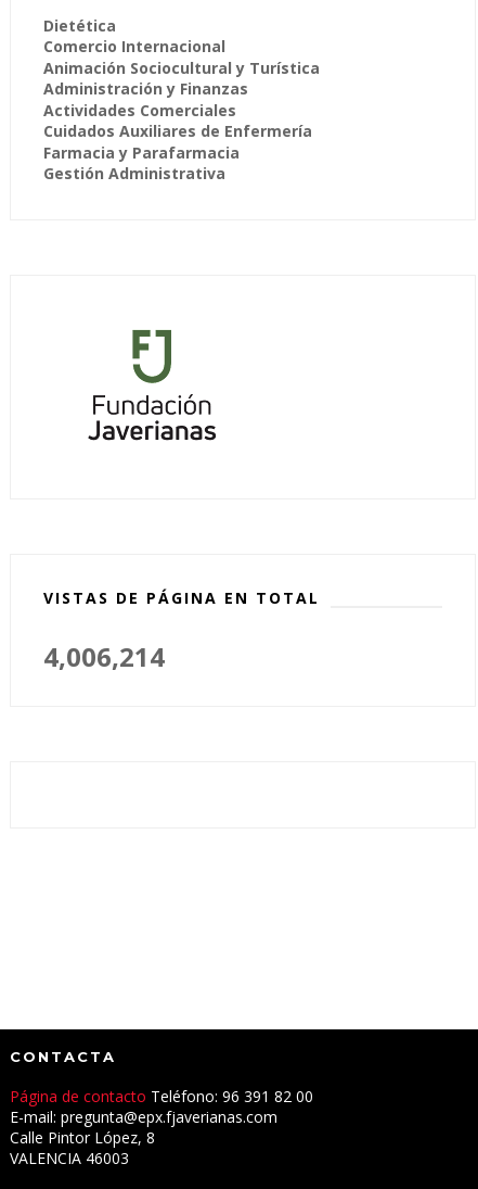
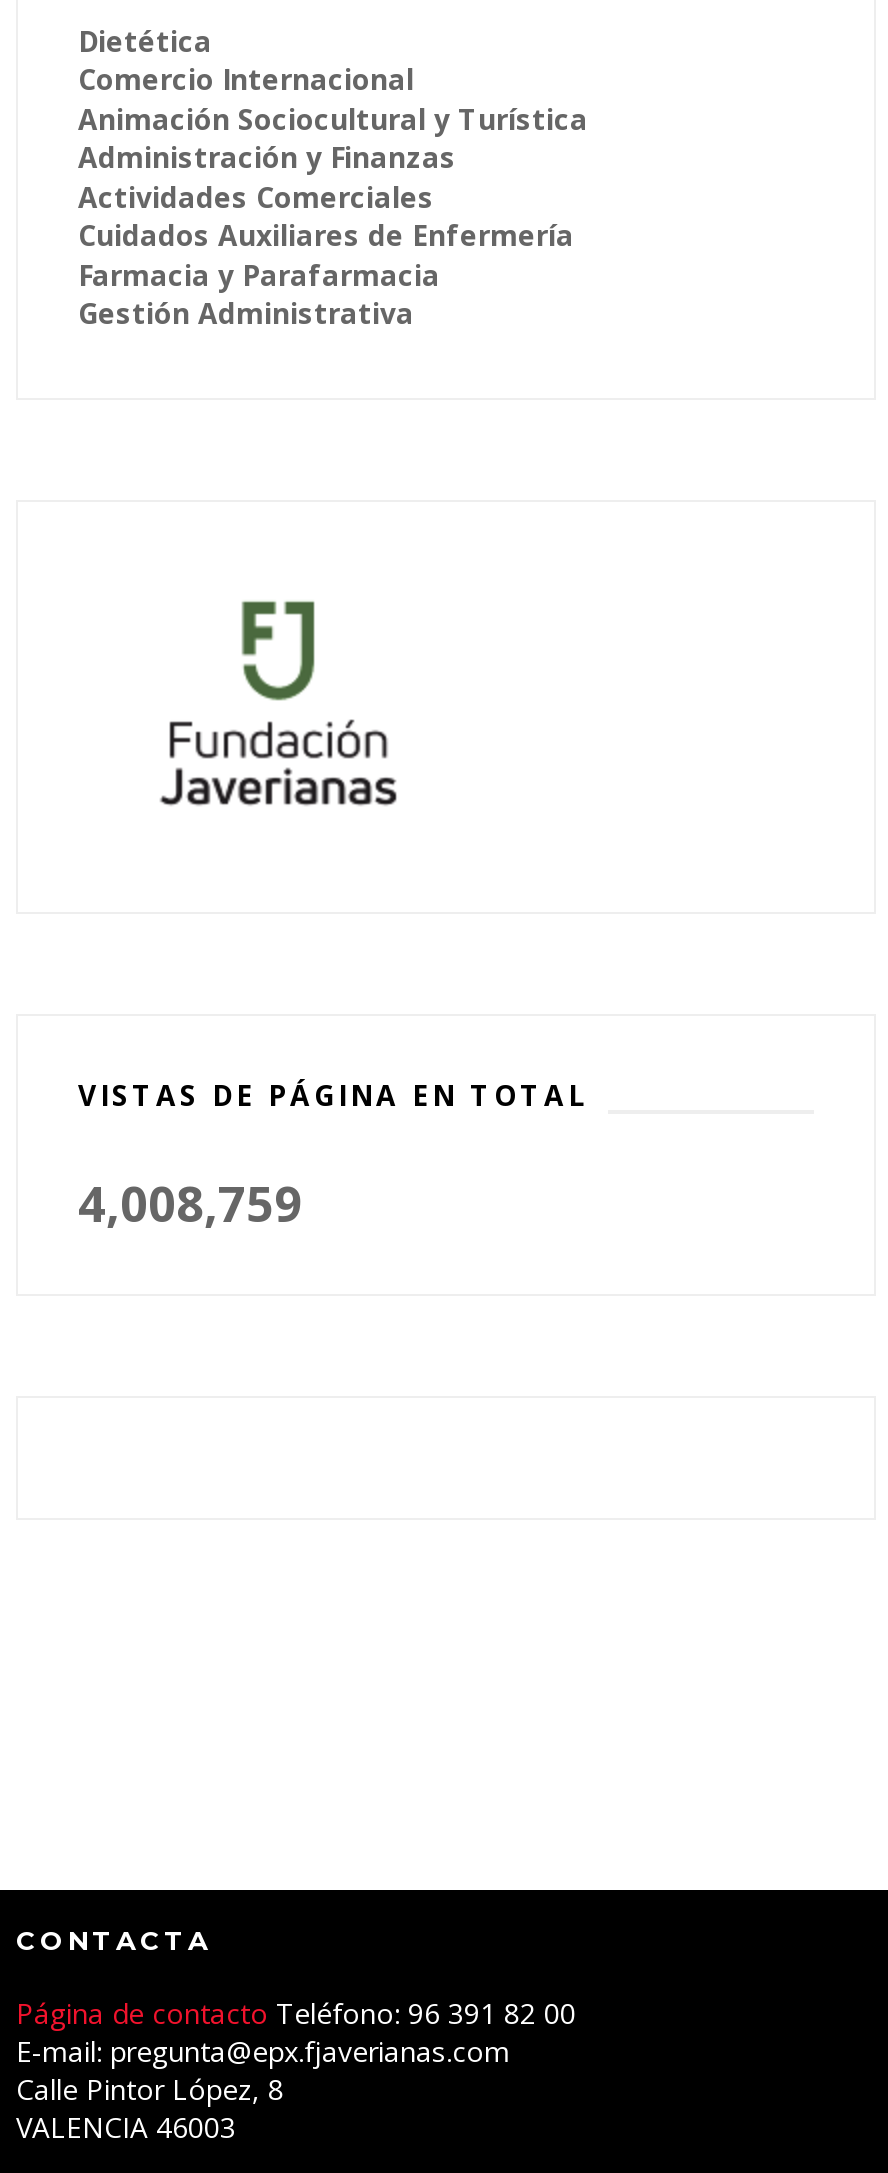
- 4,006,214
+ 4,008,759
